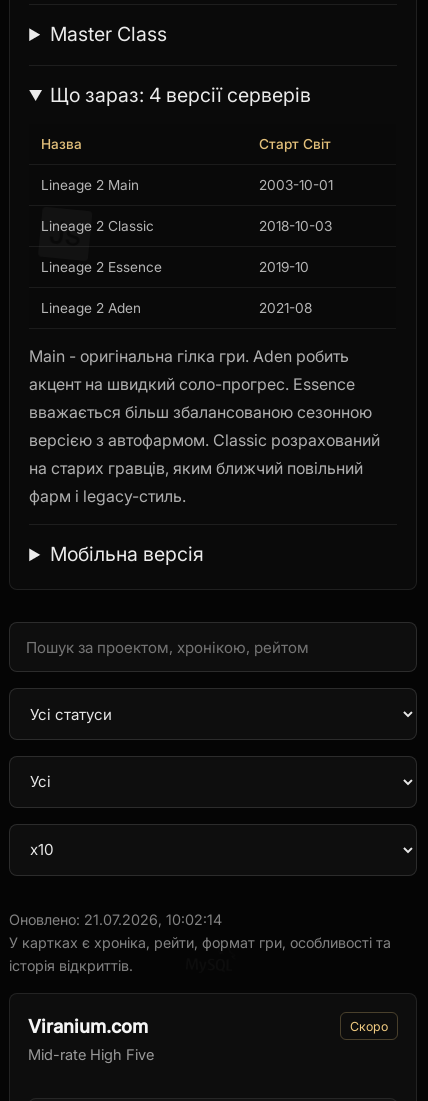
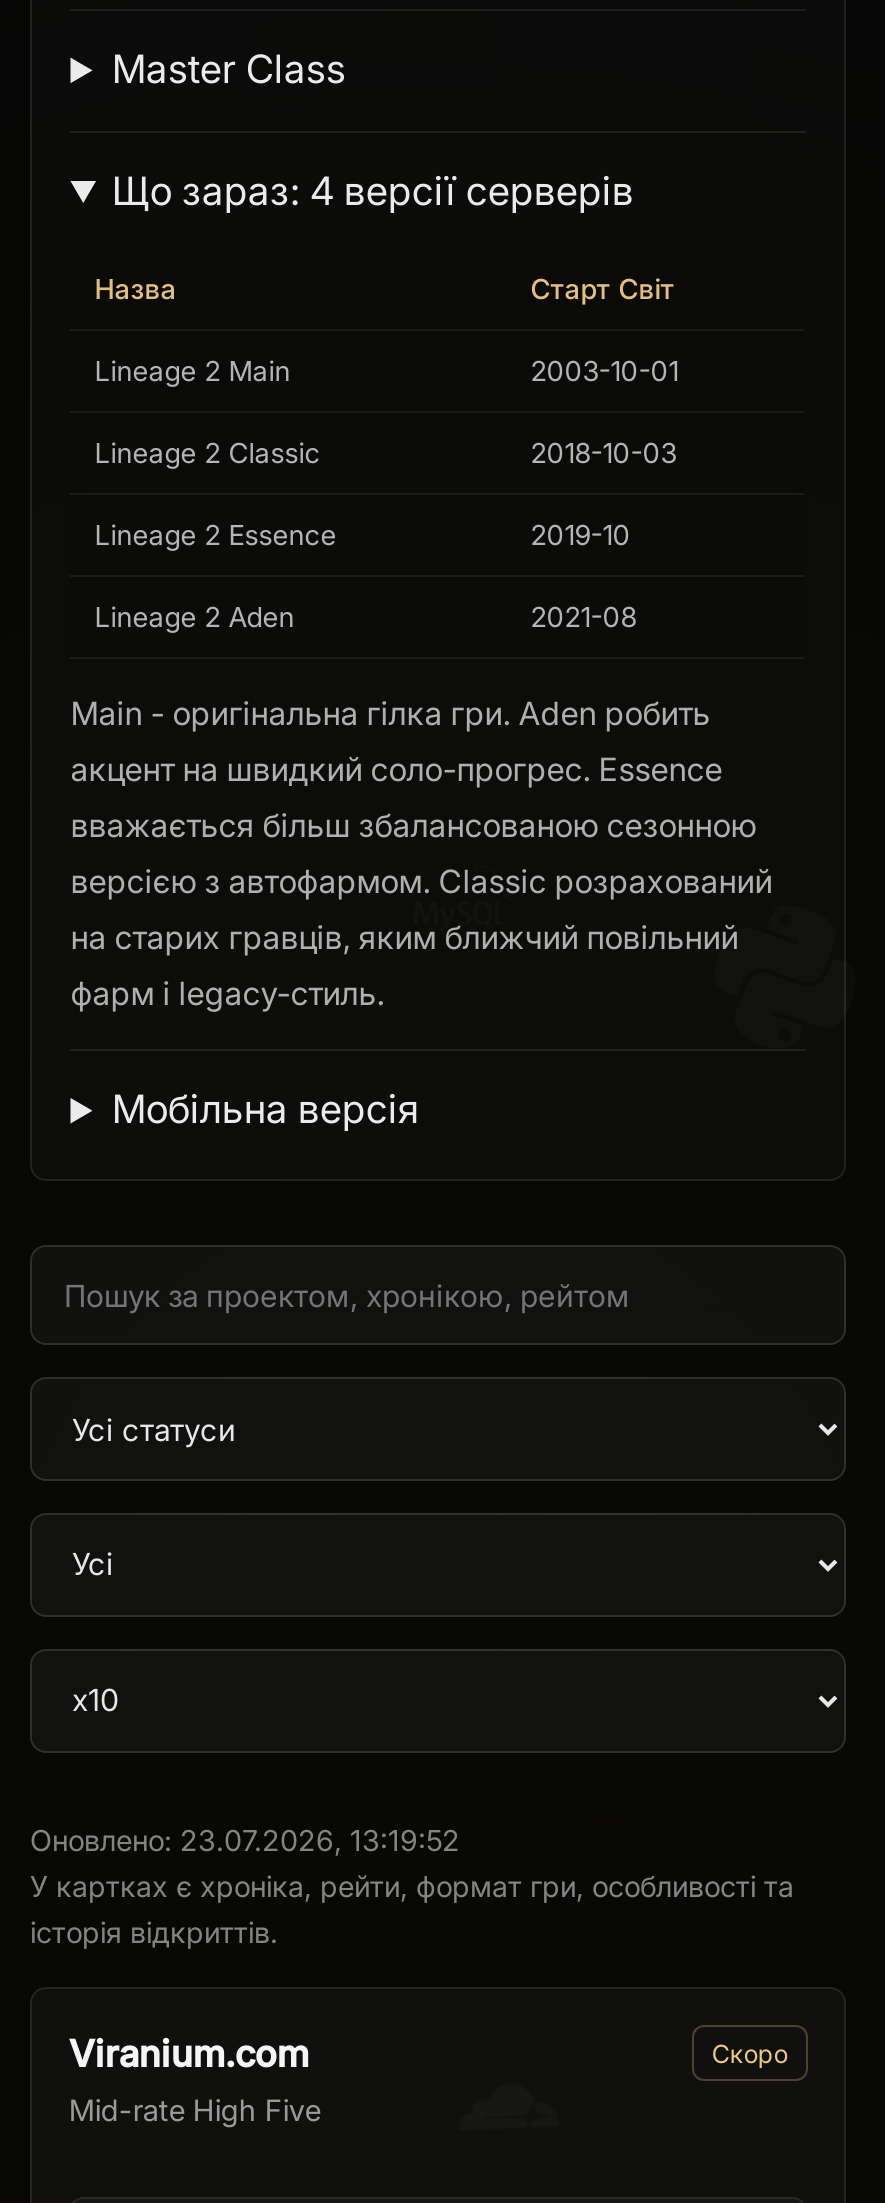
- Оновлено: 21.07.2026, 10:02:14
+ Оновлено: 23.07.2026, 13:19:52
